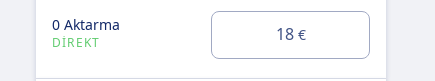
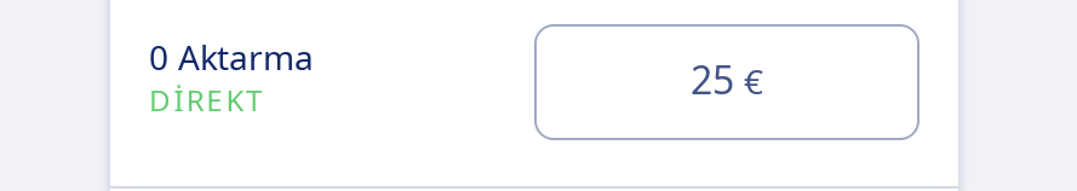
- 18 €
+ 25 €
